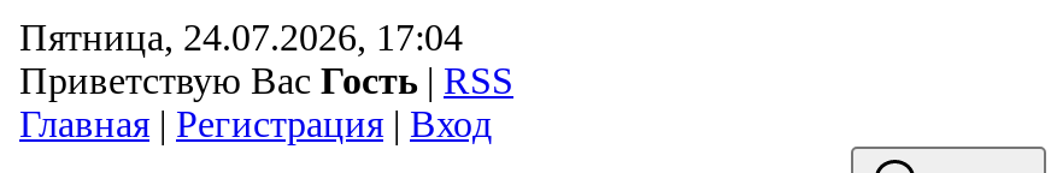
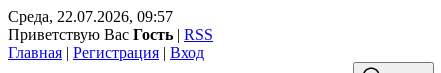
- Пятница, 24.07.2026, 17:04
+ Среда, 22.07.2026, 09:57
